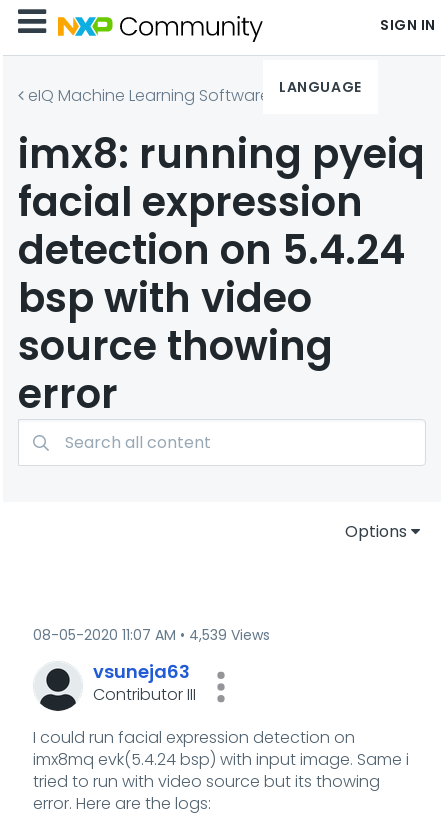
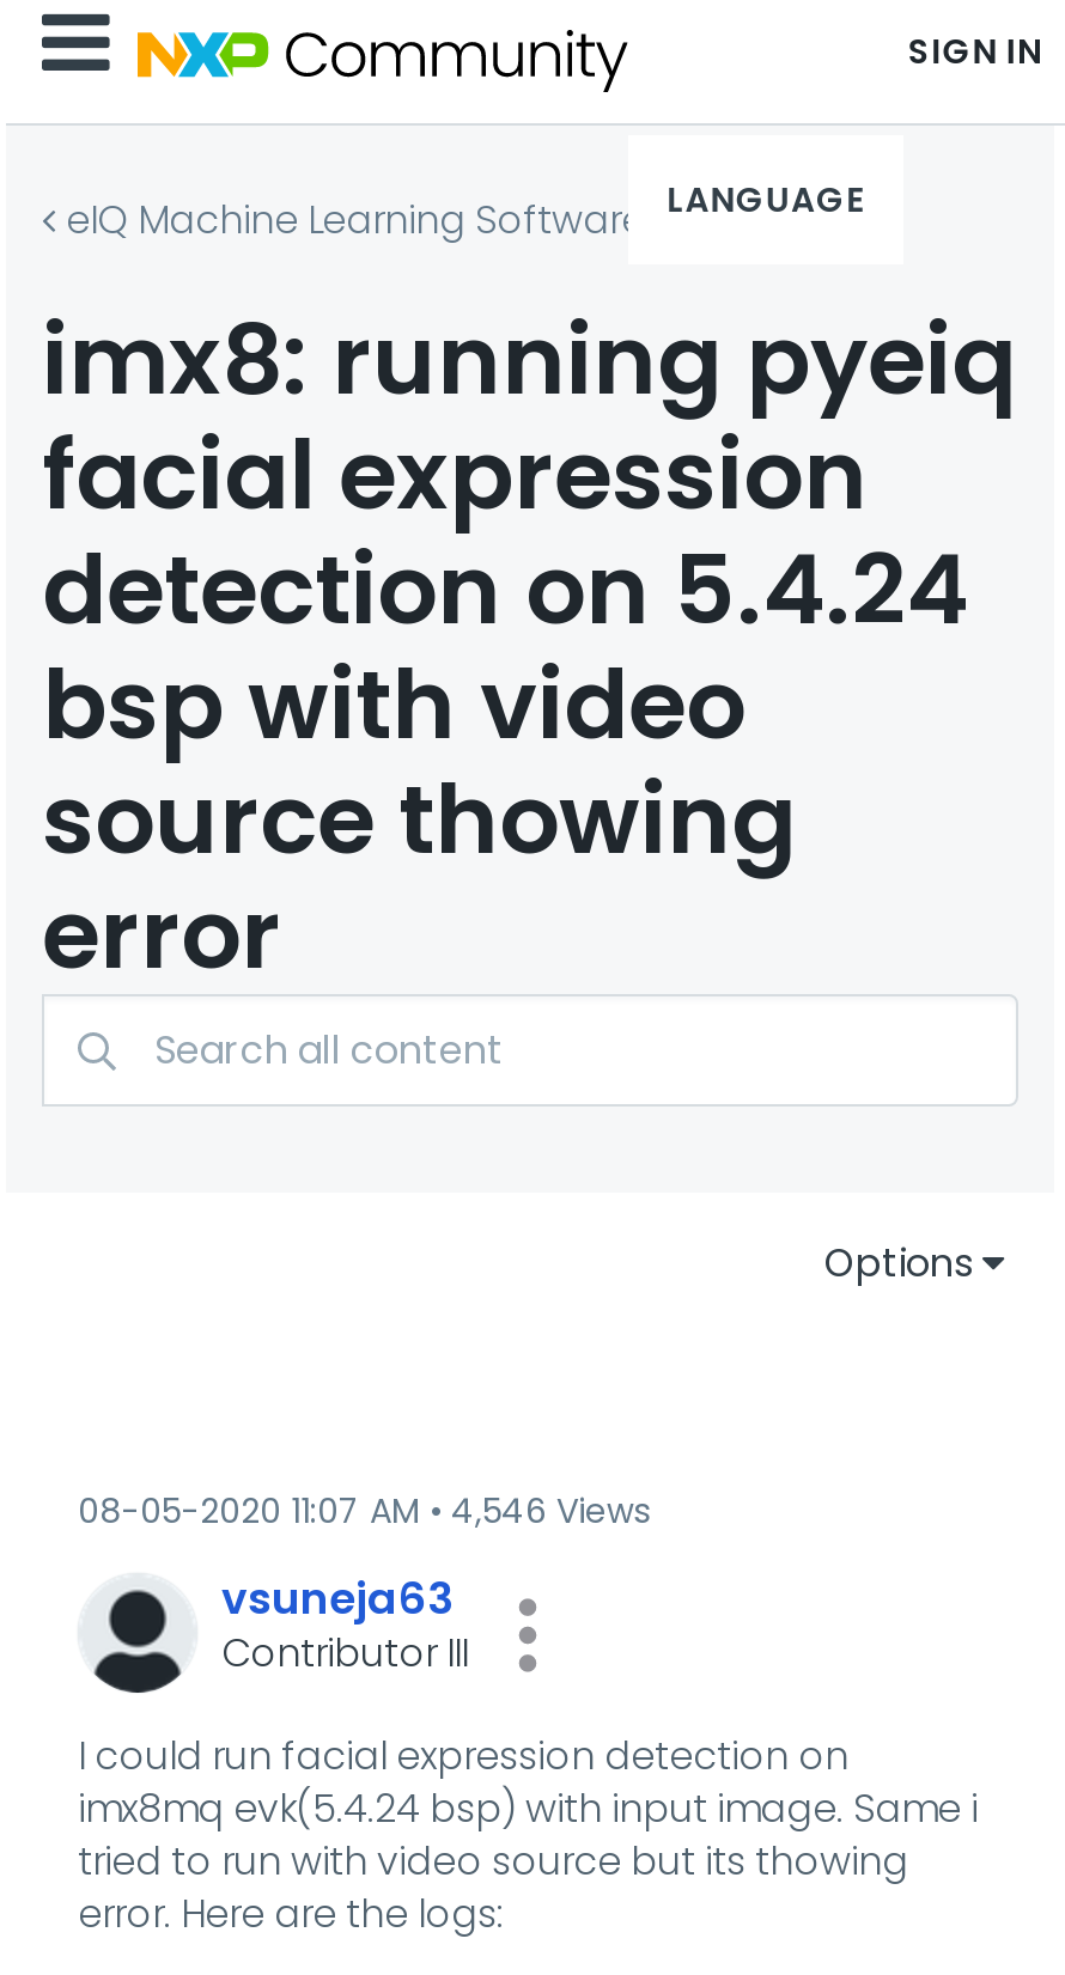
- 08-05-2020 11:07 AM 4,539 Views
+ 08-05-2020 11:07 AM 4,546 Views
